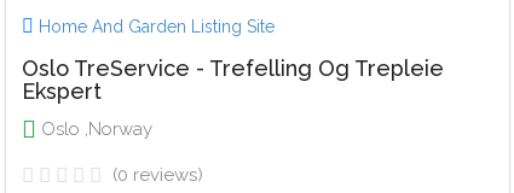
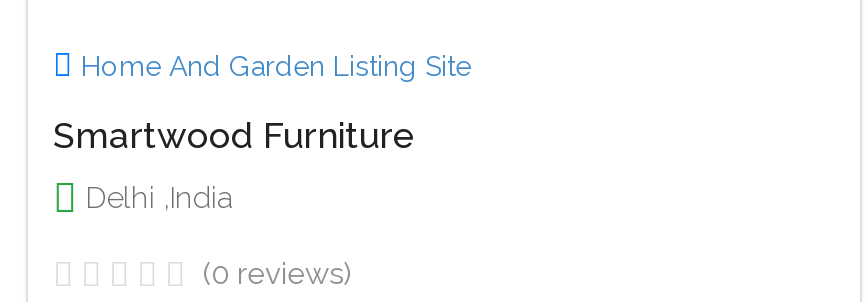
- Oslo TreService - Trefelling Og Trepleie
- Ekspert
+ Smartwood Furniture

- Oslo ,Norway
+ Delhi ,India
